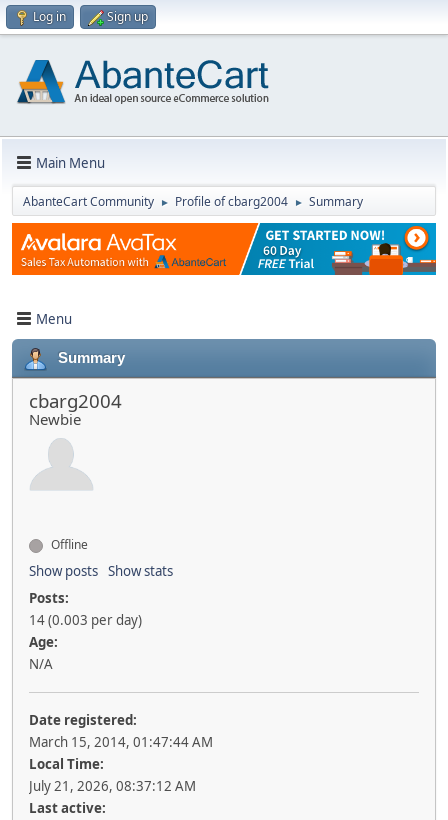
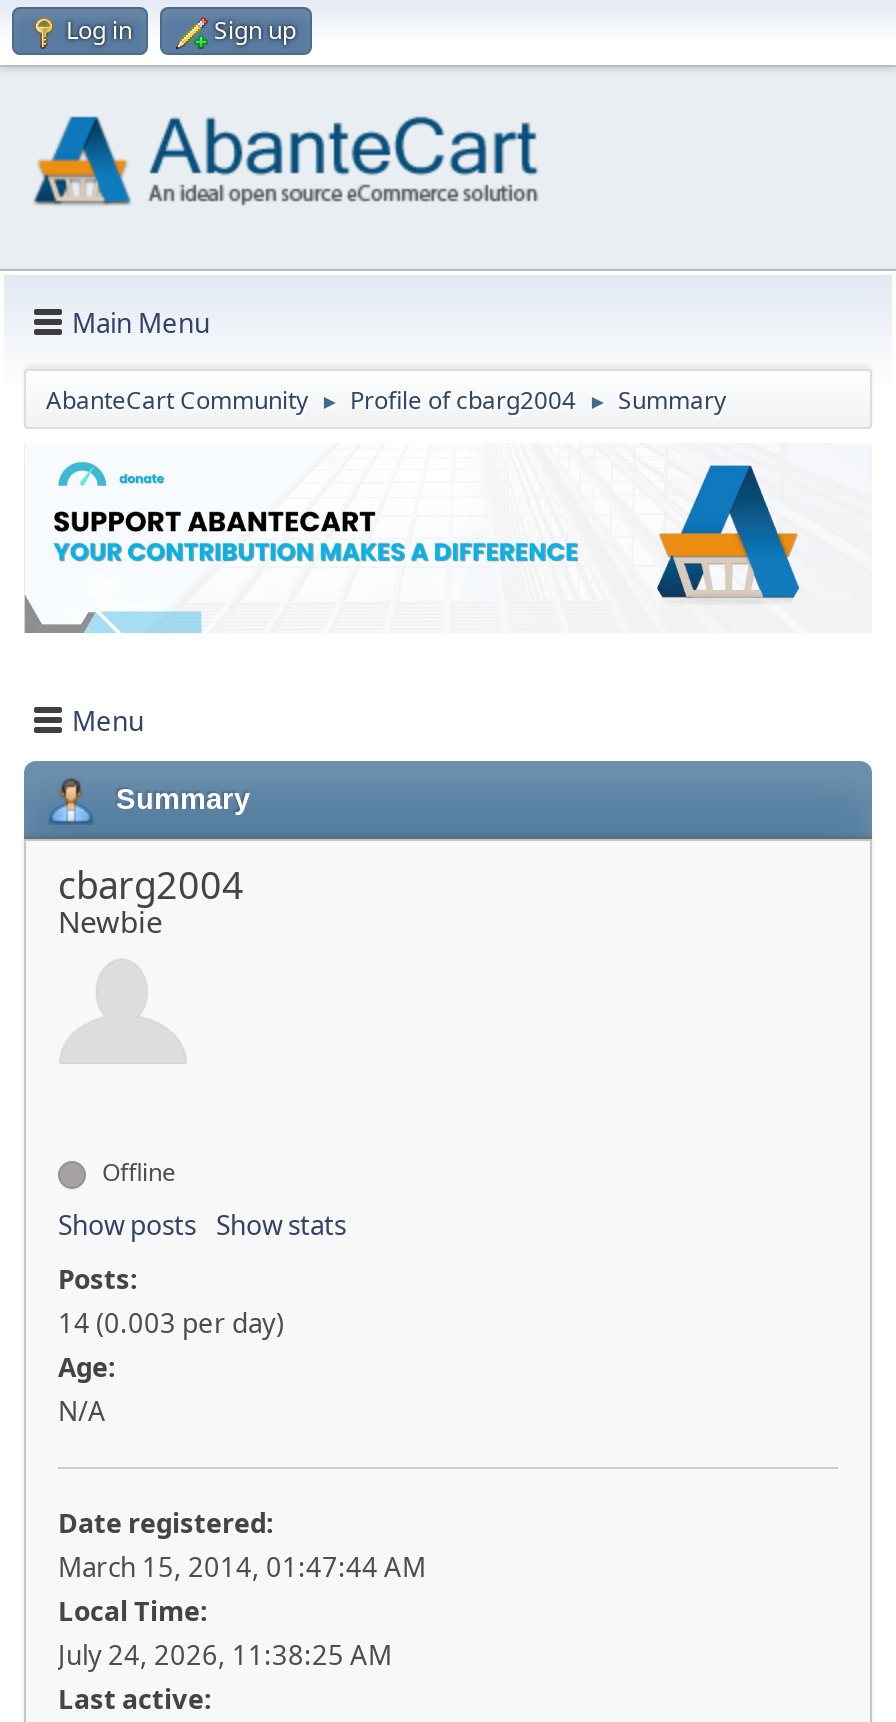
- [image]
+ [image]

- July 21, 2026, 08:37:12 AM
+ July 24, 2026, 11:38:25 AM
